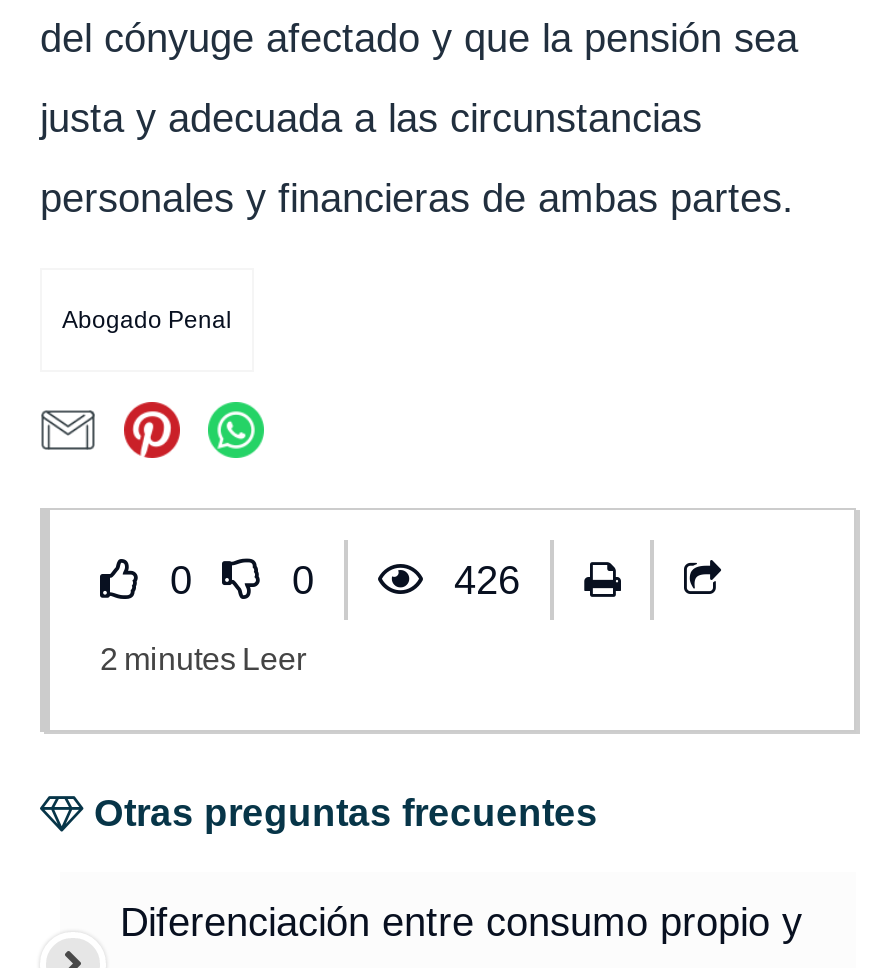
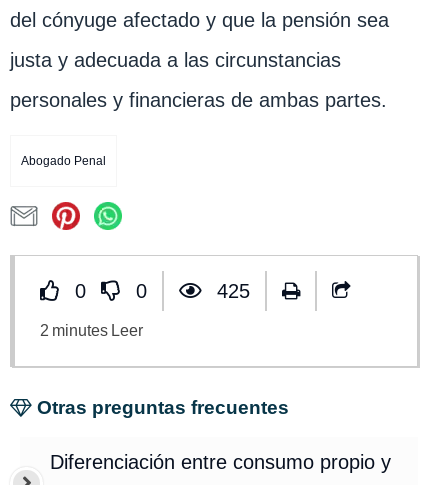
- 426
+ 425
